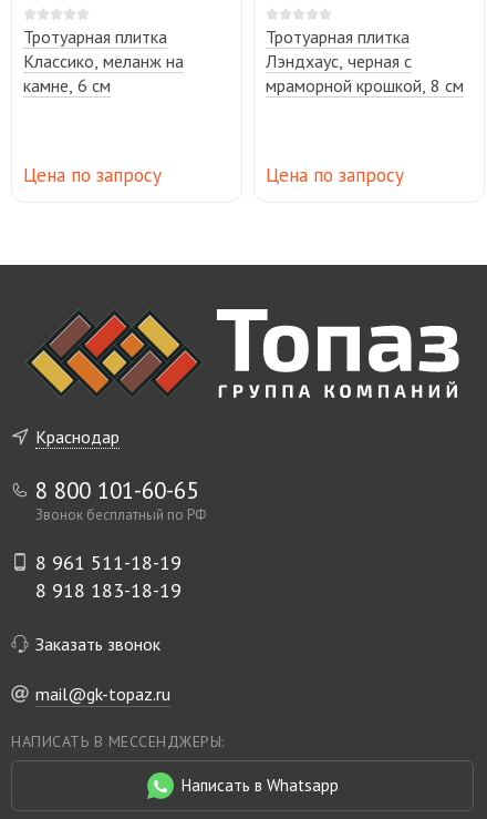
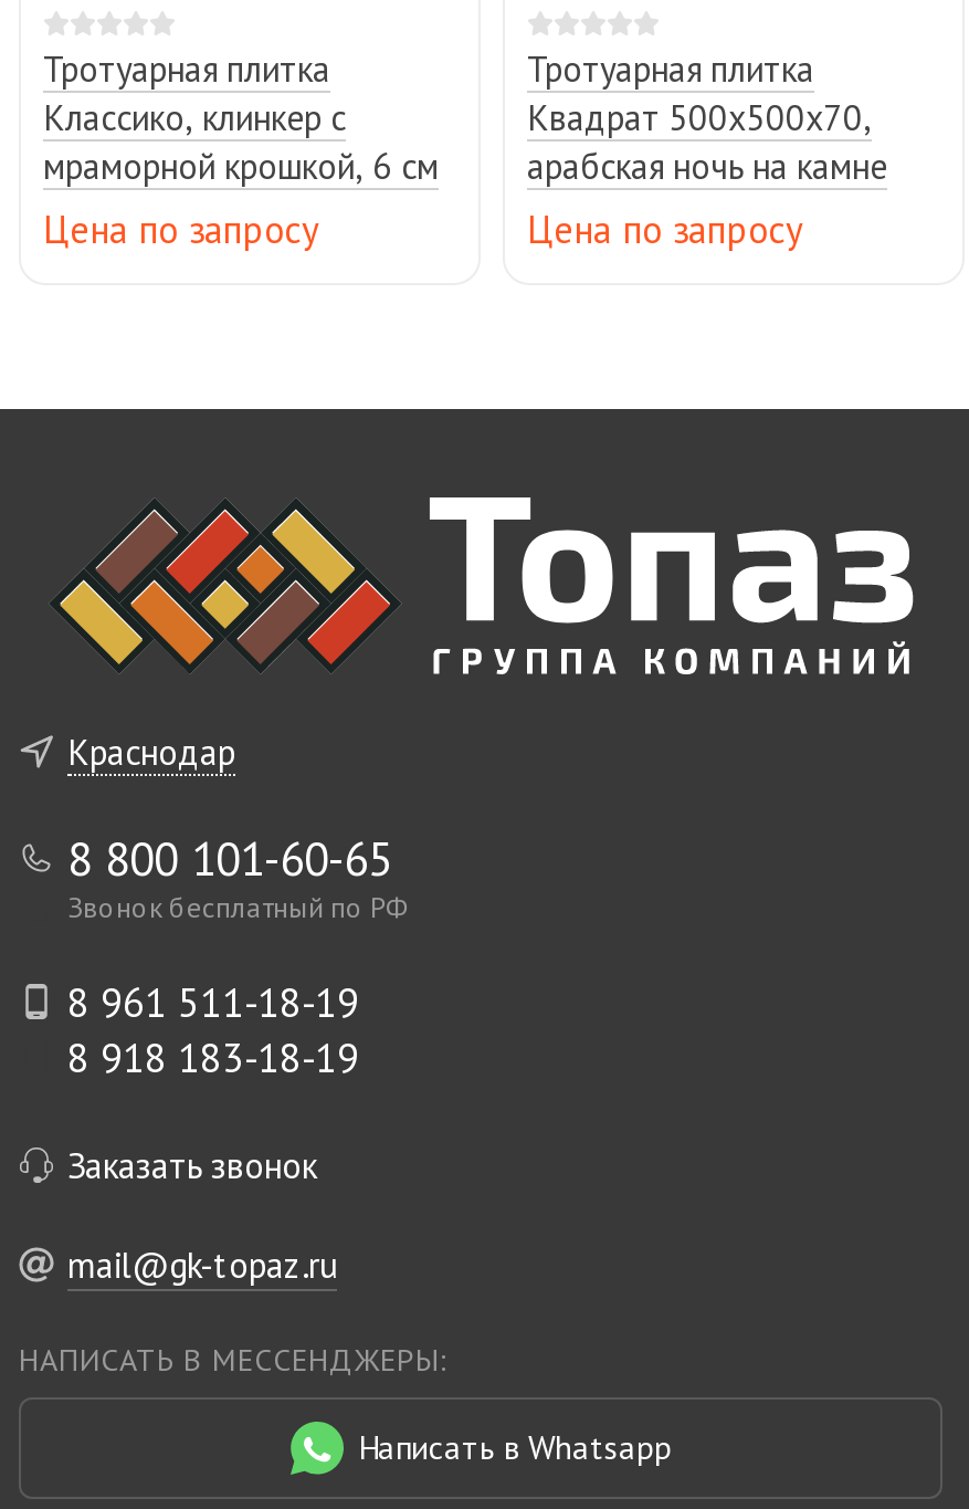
- Классико, меланж на
- камне, 6 см
+ Классико, клинкер с
+ мраморной крошкой, 6 см

- Лэндхаус, черная с
- мраморной крошкой, 8 см
+ Квадрат 500х500х70,
+ арабская ночь на камне
